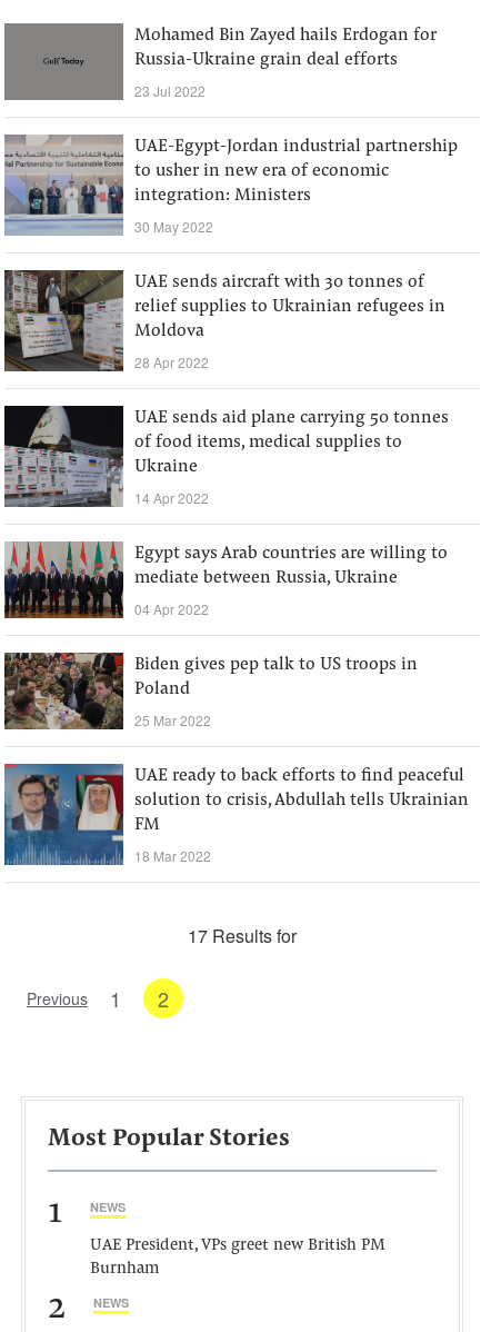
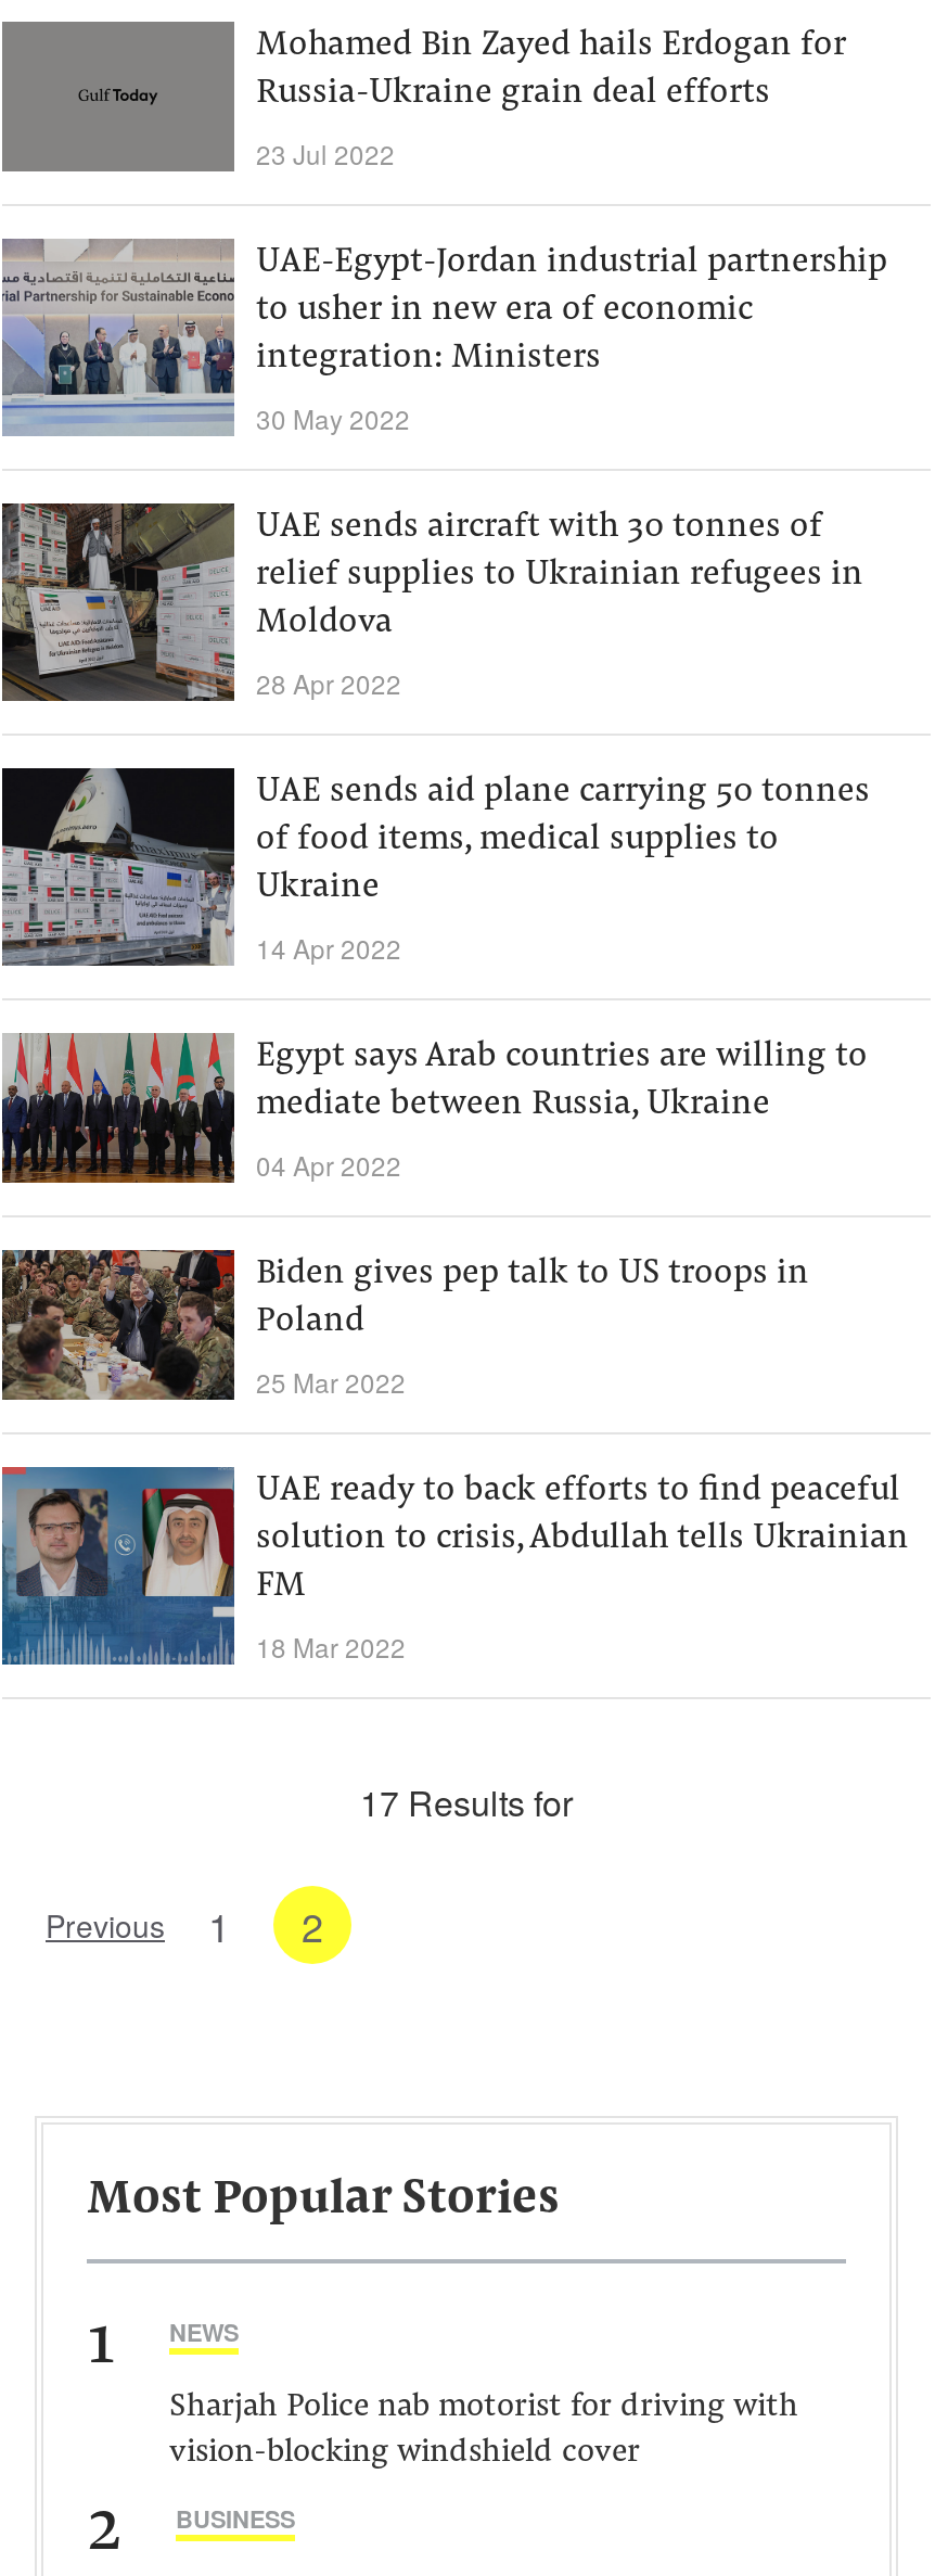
- UAE President, VPs greet new British PM
- Burnham
+ Sharjah Police nab motorist for driving with
+ vision-blocking windshield cover

- NEWS
+ BUSINESS
